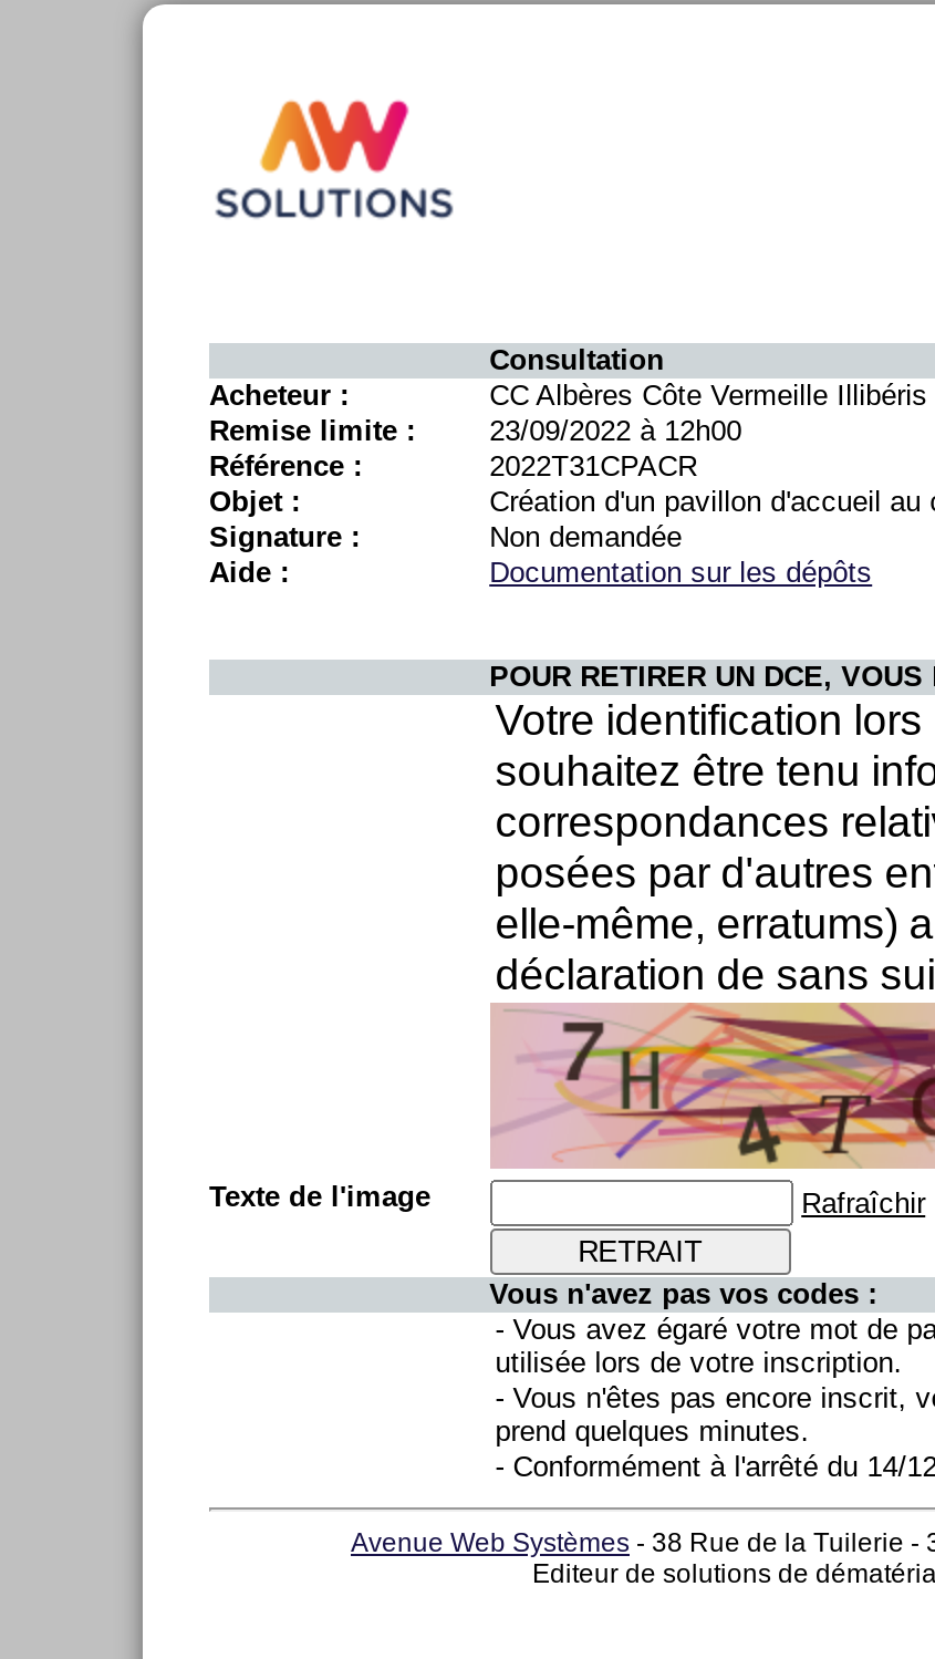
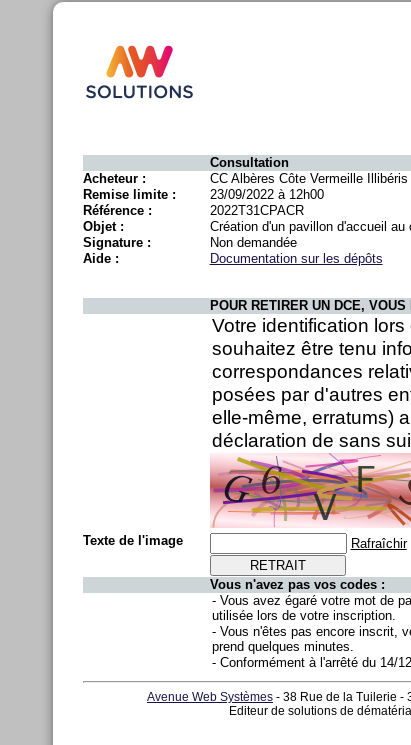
- [image]
+ [image]
